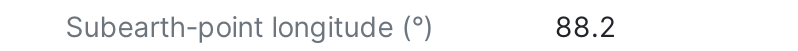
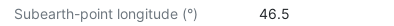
- 88.2
+ 46.5
